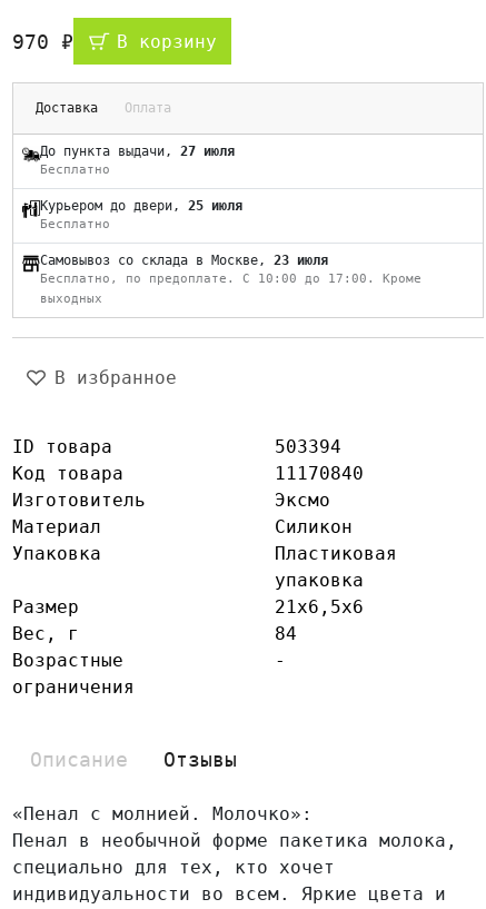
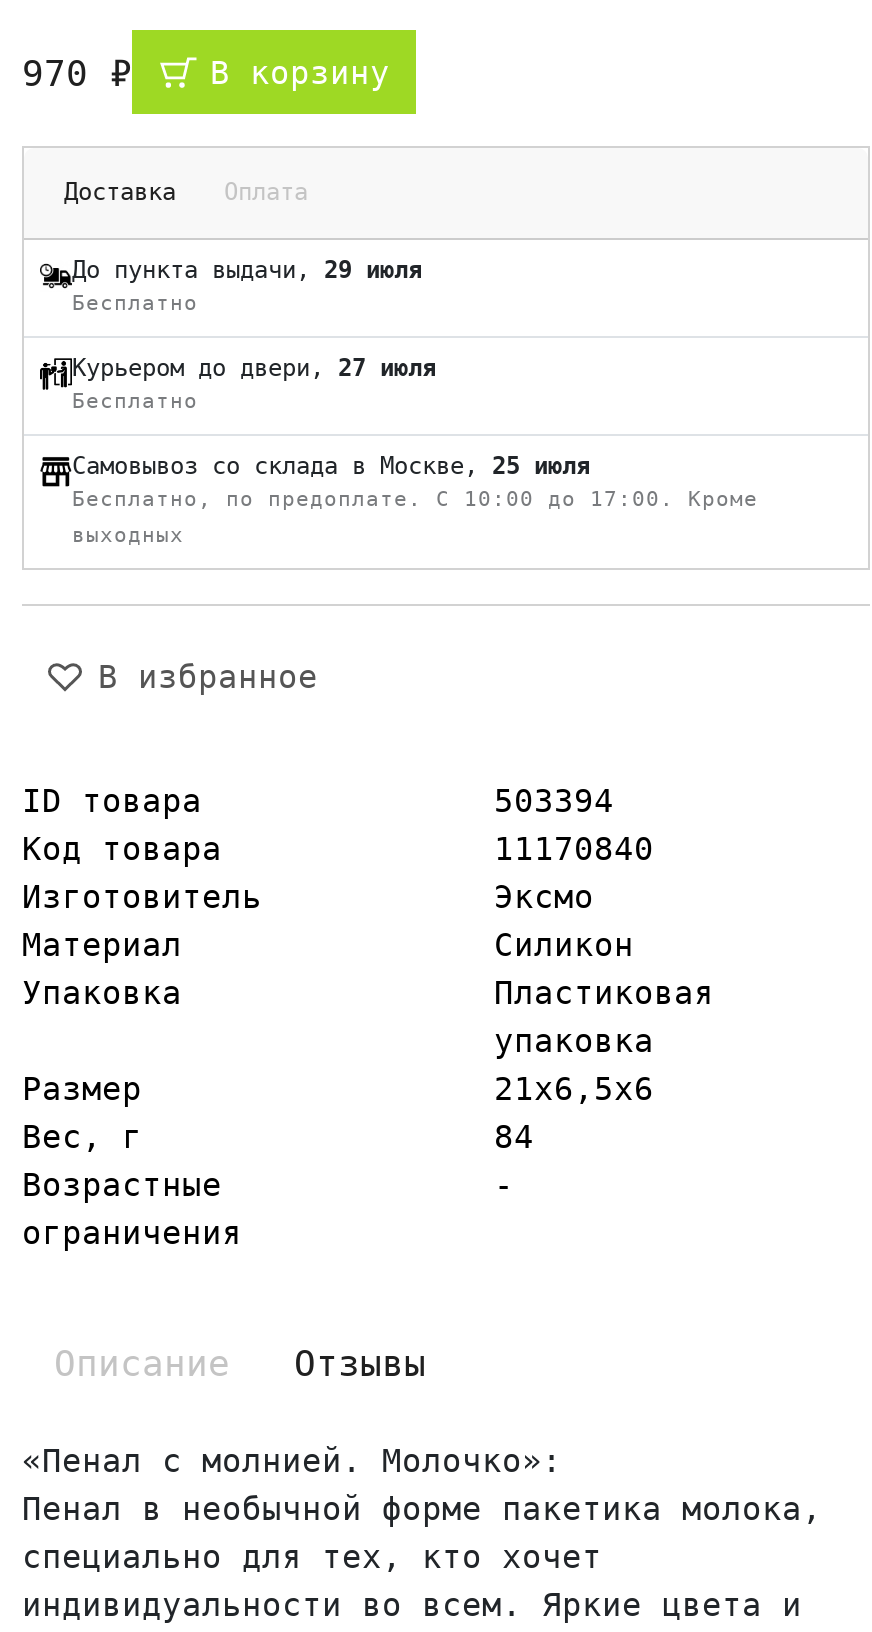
- До пункта выдачи, 27 июля
+ До пункта выдачи, 29 июля

- Курьером до двери, 25 июля
+ Курьером до двери, 27 июля

- Самовывоз со склада в Москве, 23 июля
+ Самовывоз со склада в Москве, 25 июля
